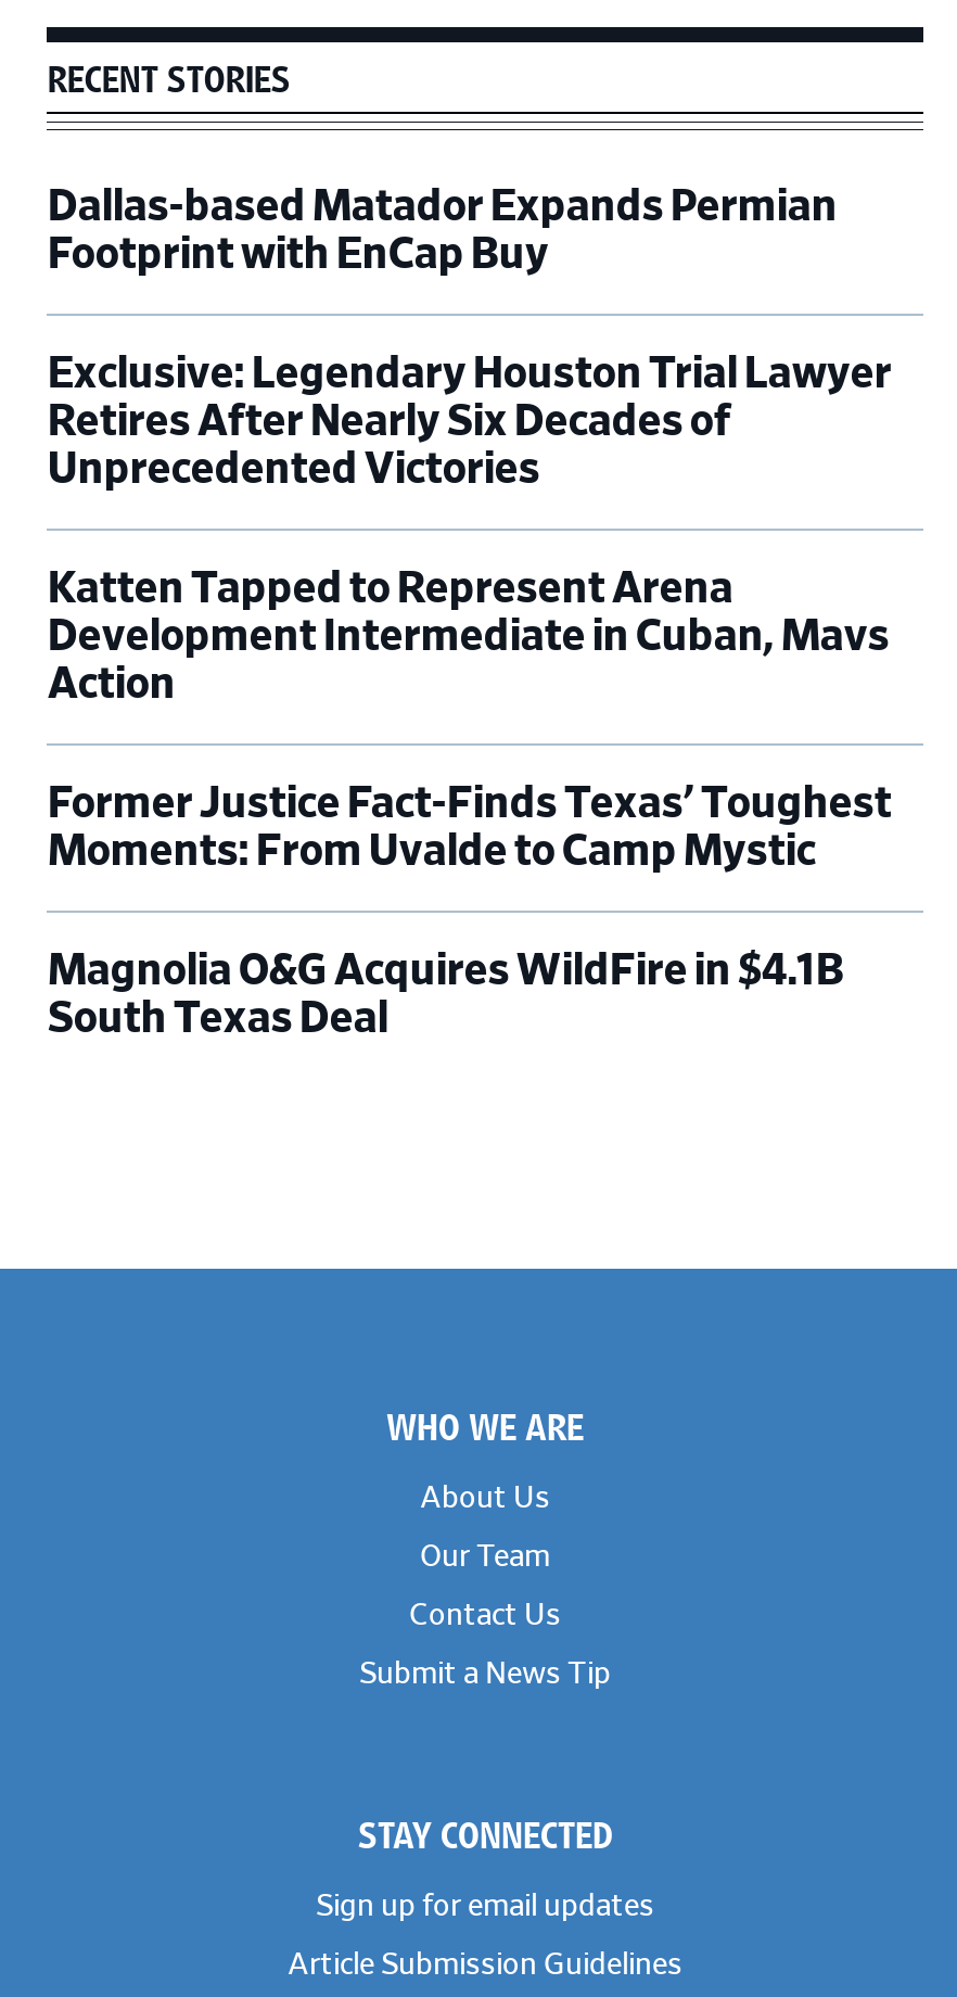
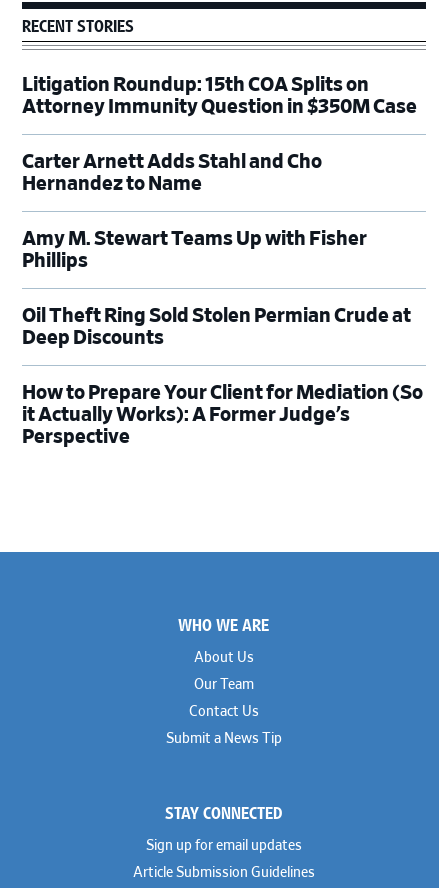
- Dallas-based Matador Expands Permian
- Footprint with EnCap Buy
+ Litigation Roundup: 15th COA Splits on
+ Attorney Immunity Question in $350M Case

- Exclusive: Legendary Houston Trial Lawyer
- Retires After Nearly Six Decades of
- Unprecedented Victories
+ Carter Arnett Adds Stahl and Cho
+ Hernandez to Name

- Katten Tapped to Represent Arena
- Development Intermediate in Cuban, Mavs
- Action
+ Amy M. Stewart Teams Up with Fisher
+ Phillips

- Former Justice Fact-Finds Texas’ Toughest
- Moments: From Uvalde to Camp Mystic
+ Oil Theft Ring Sold Stolen Permian Crude at
+ Deep Discounts

- Magnolia O&G Acquires WildFire in $4.1B
- South Texas Deal
+ How to Prepare Your Client for Mediation (So
+ it Actually Works): A Former Judge’s
+ Perspective
